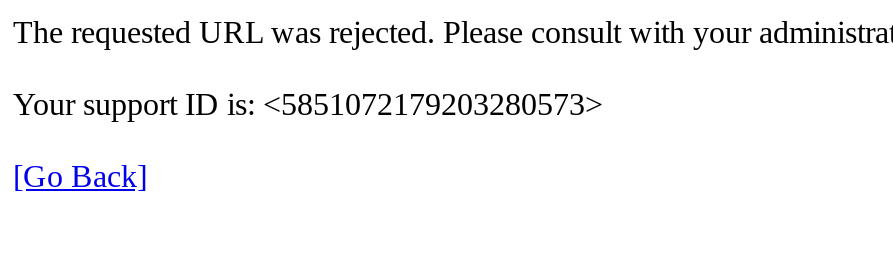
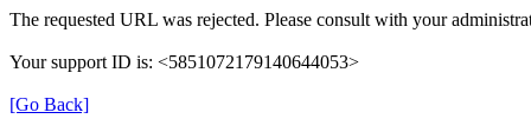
- Your support ID is: <5851072179203280573>
+ Your support ID is: <5851072179140644053>
